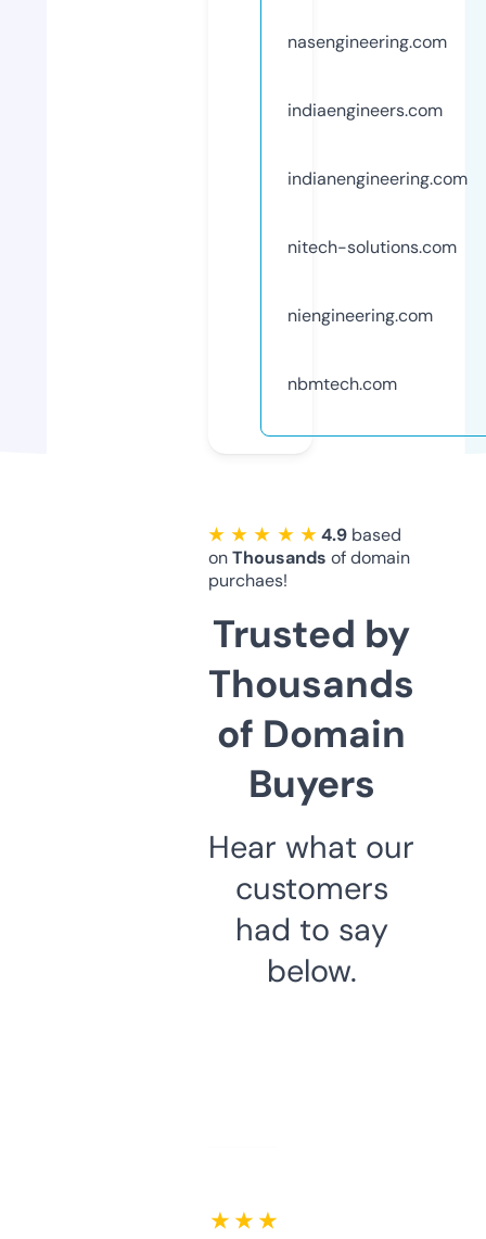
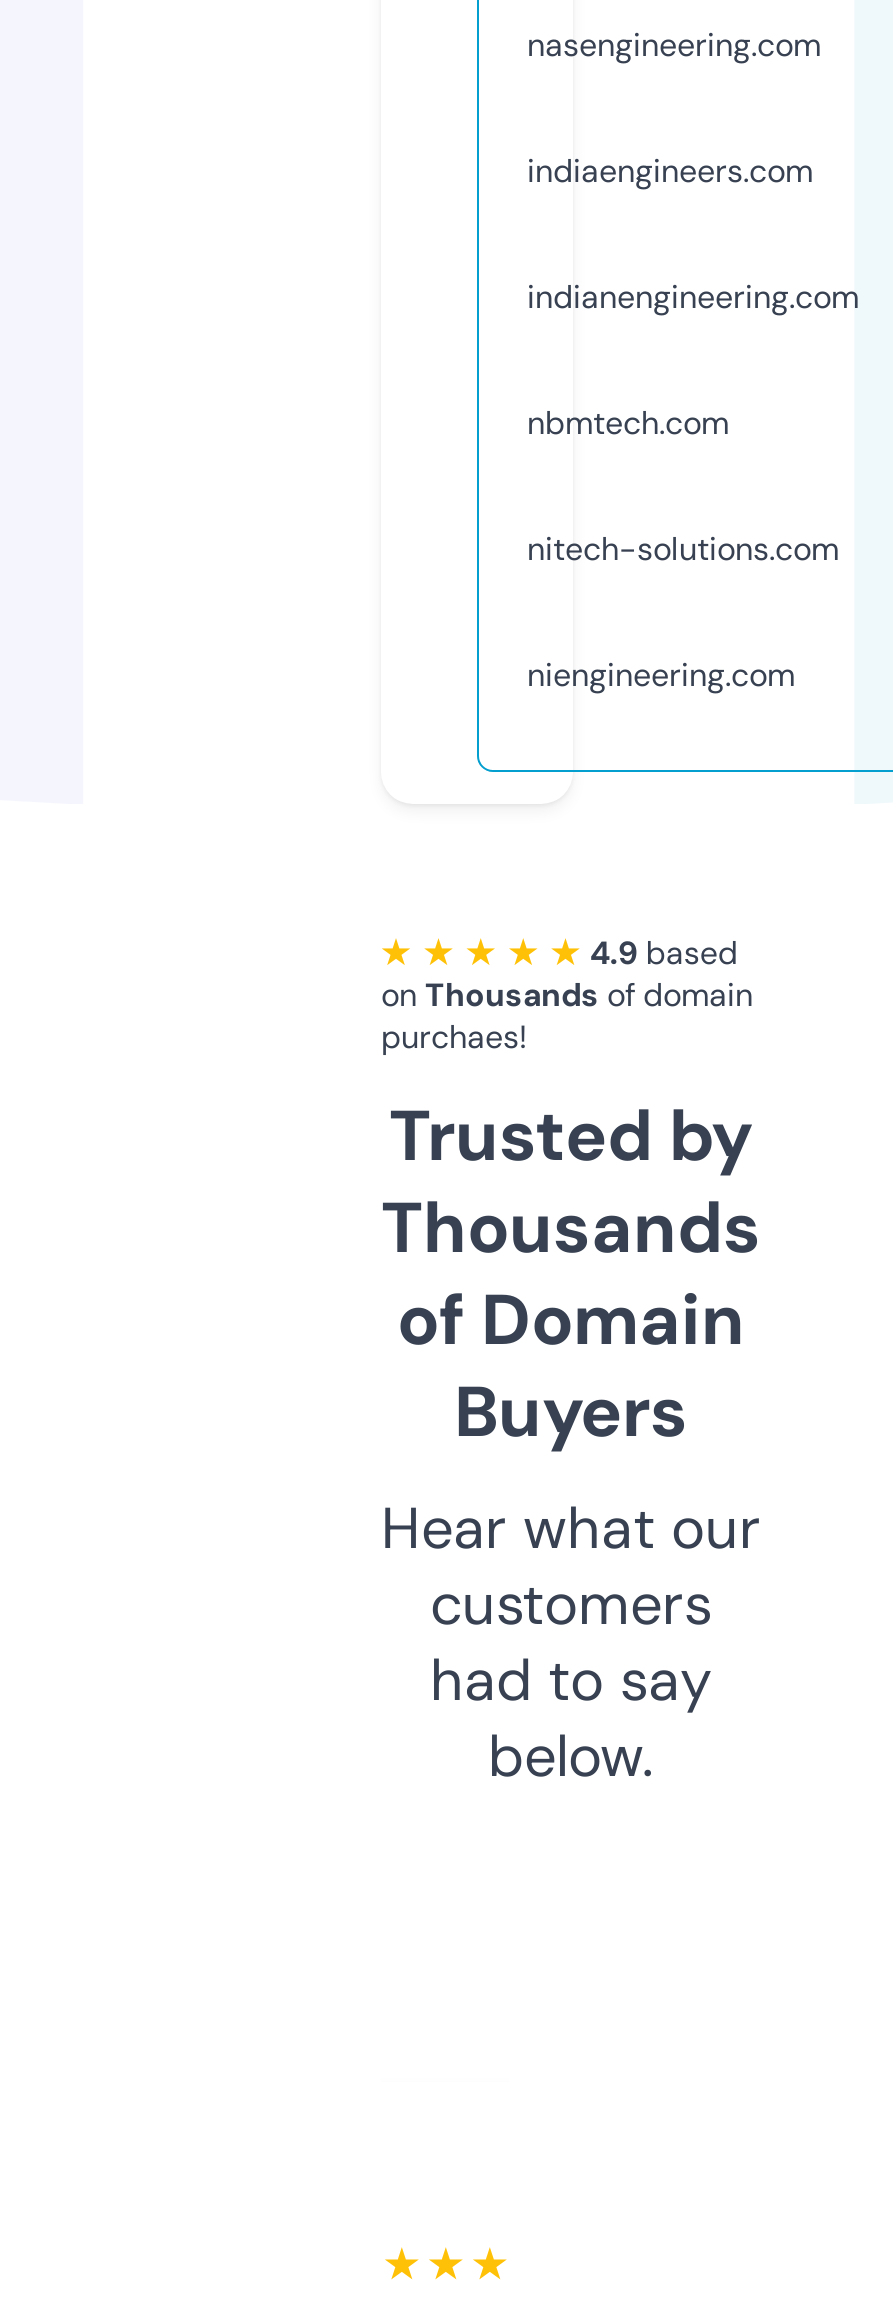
moved down: nitech-solutions.com | niengineering.com

moved up: nbmtech.com
